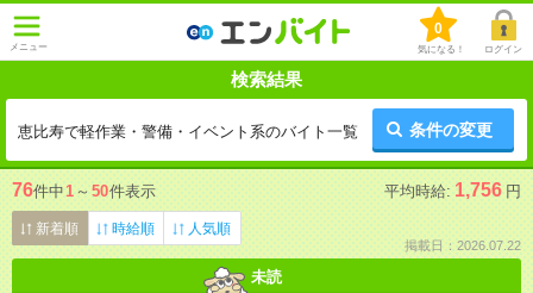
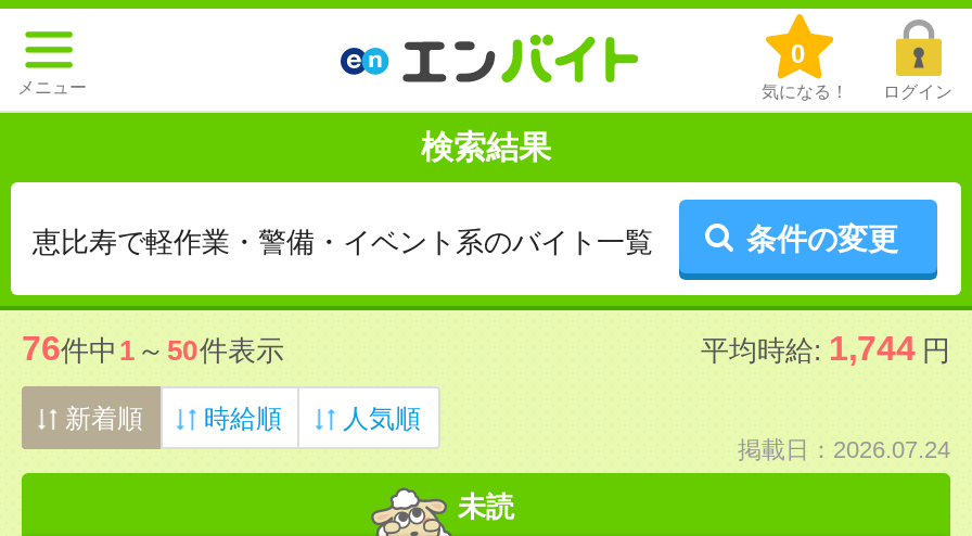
- 平均時給: 1,756 円
+ 平均時給: 1,744 円

- 掲載日：2026.07.22
+ 掲載日：2026.07.24
